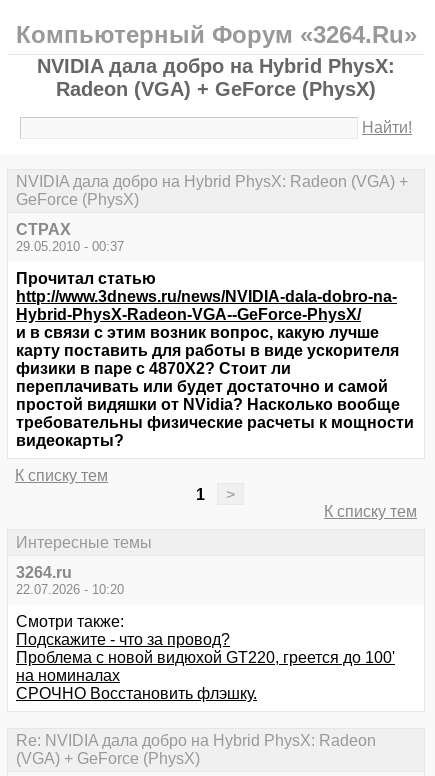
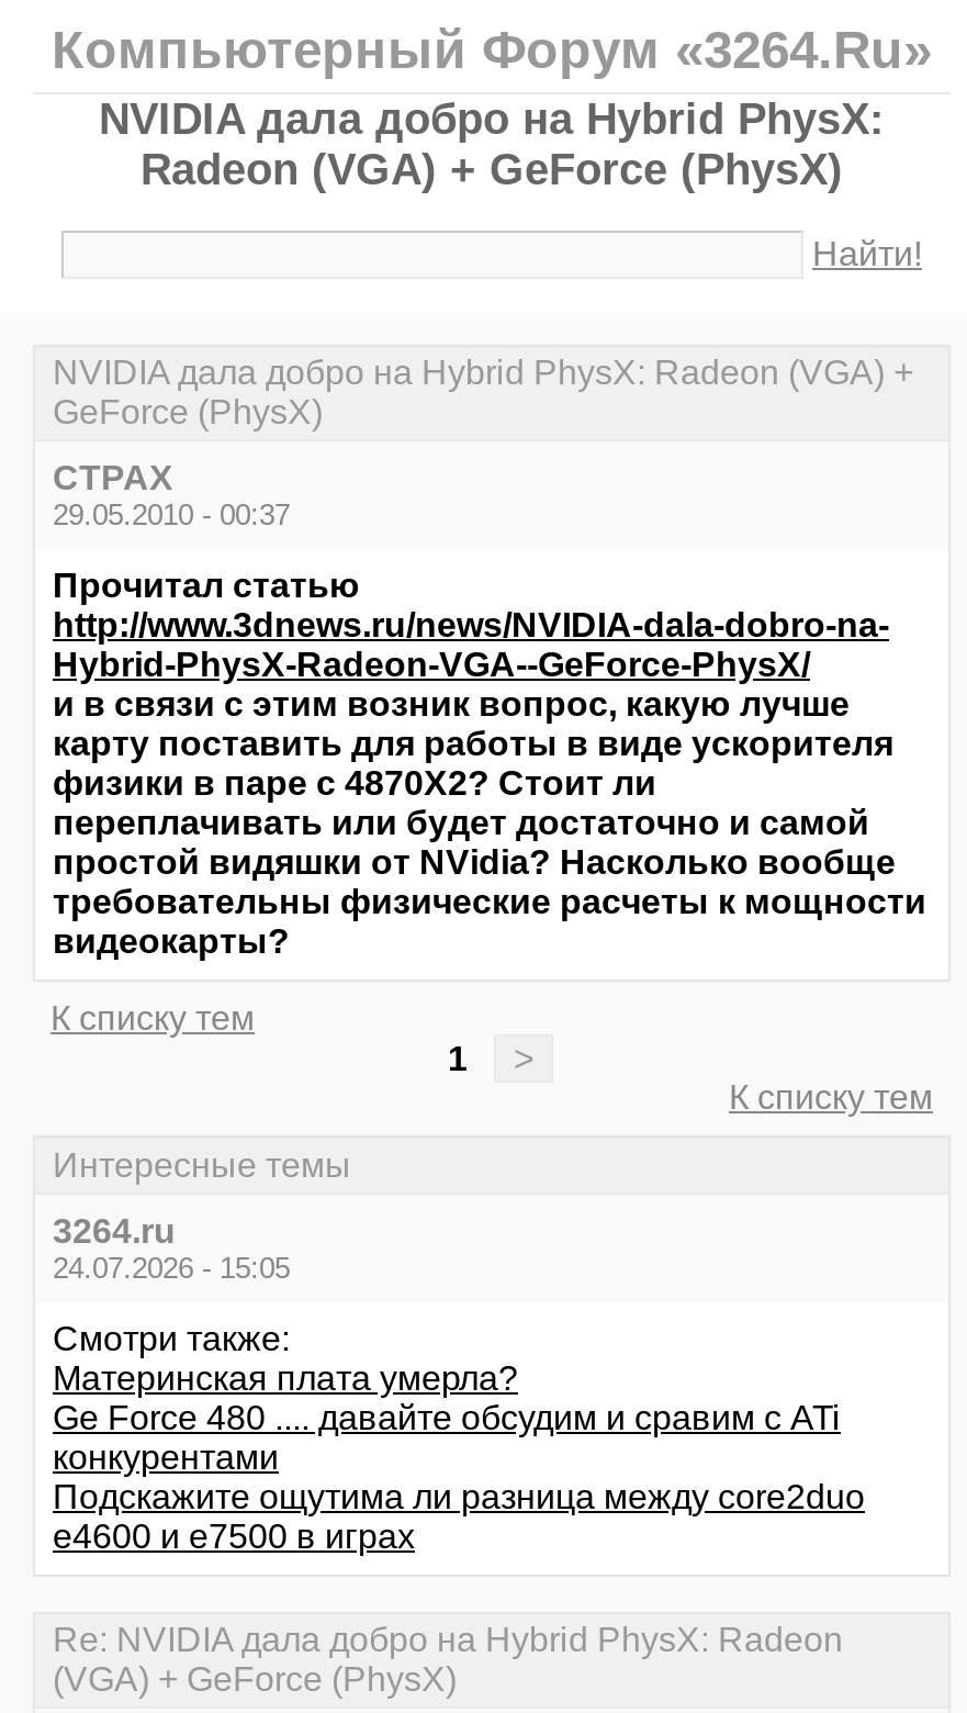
- 22.07.2026 - 10:20
+ 24.07.2026 - 15:05

- Подскажите - что за провод?
- Проблема с новой видюхой GT220, греется до 100'
- на номиналах
- СРОЧНО Восстановить флэшку.
+ Материнская плата умерла?
+ Ge Force 480 .... давайте обсудим и сравим с ATi
+ конкурентами
+ Подскажите ощутима ли разница между core2duo
+ e4600 и e7500 в играх
